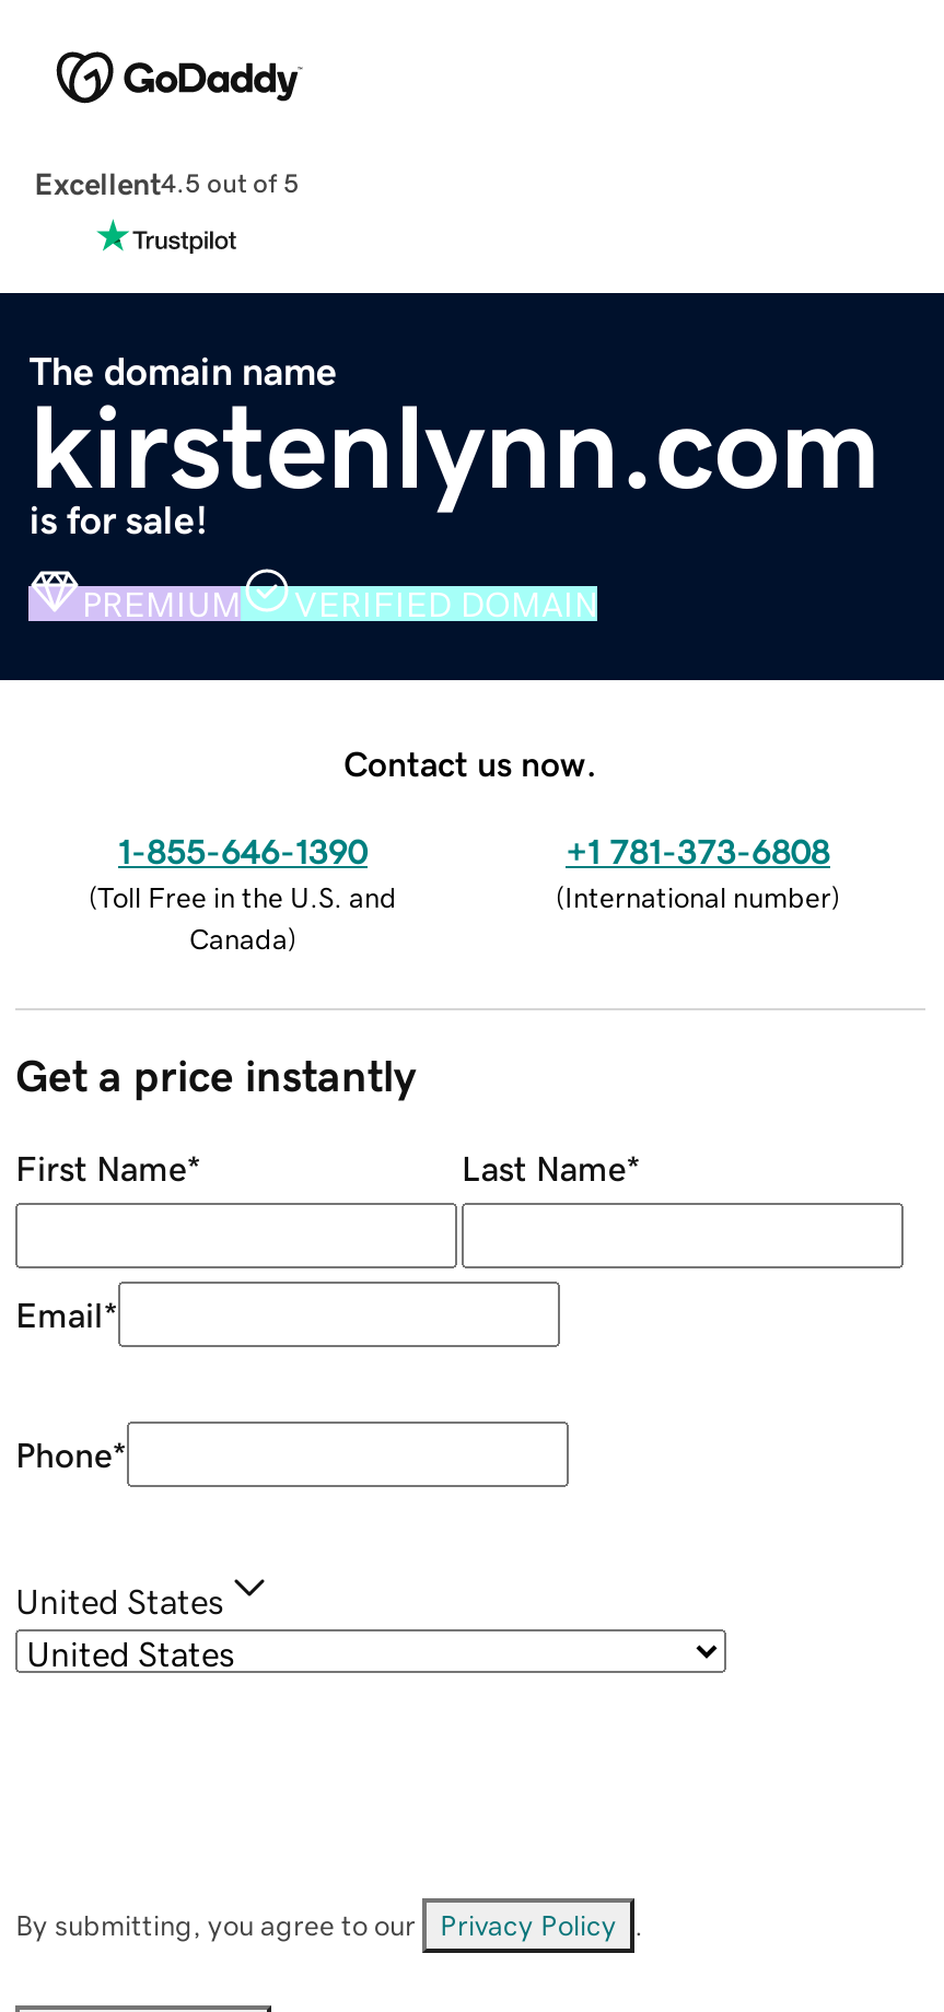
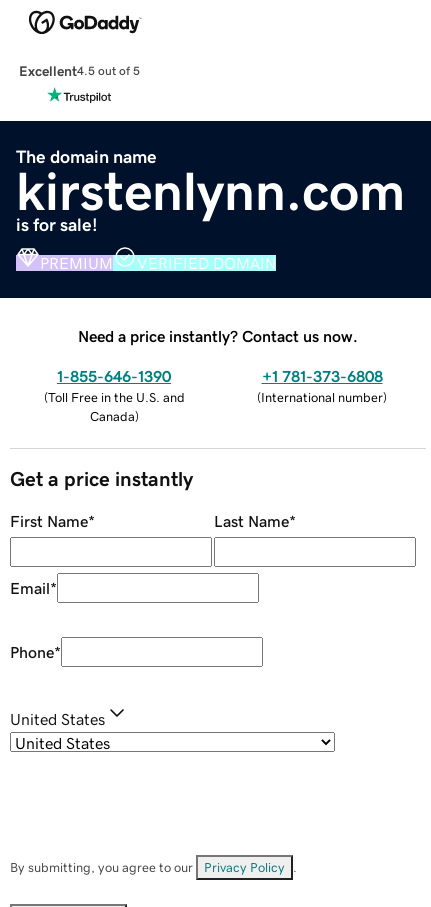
- Contact us now.
+ Need a price instantly? Contact us now.
